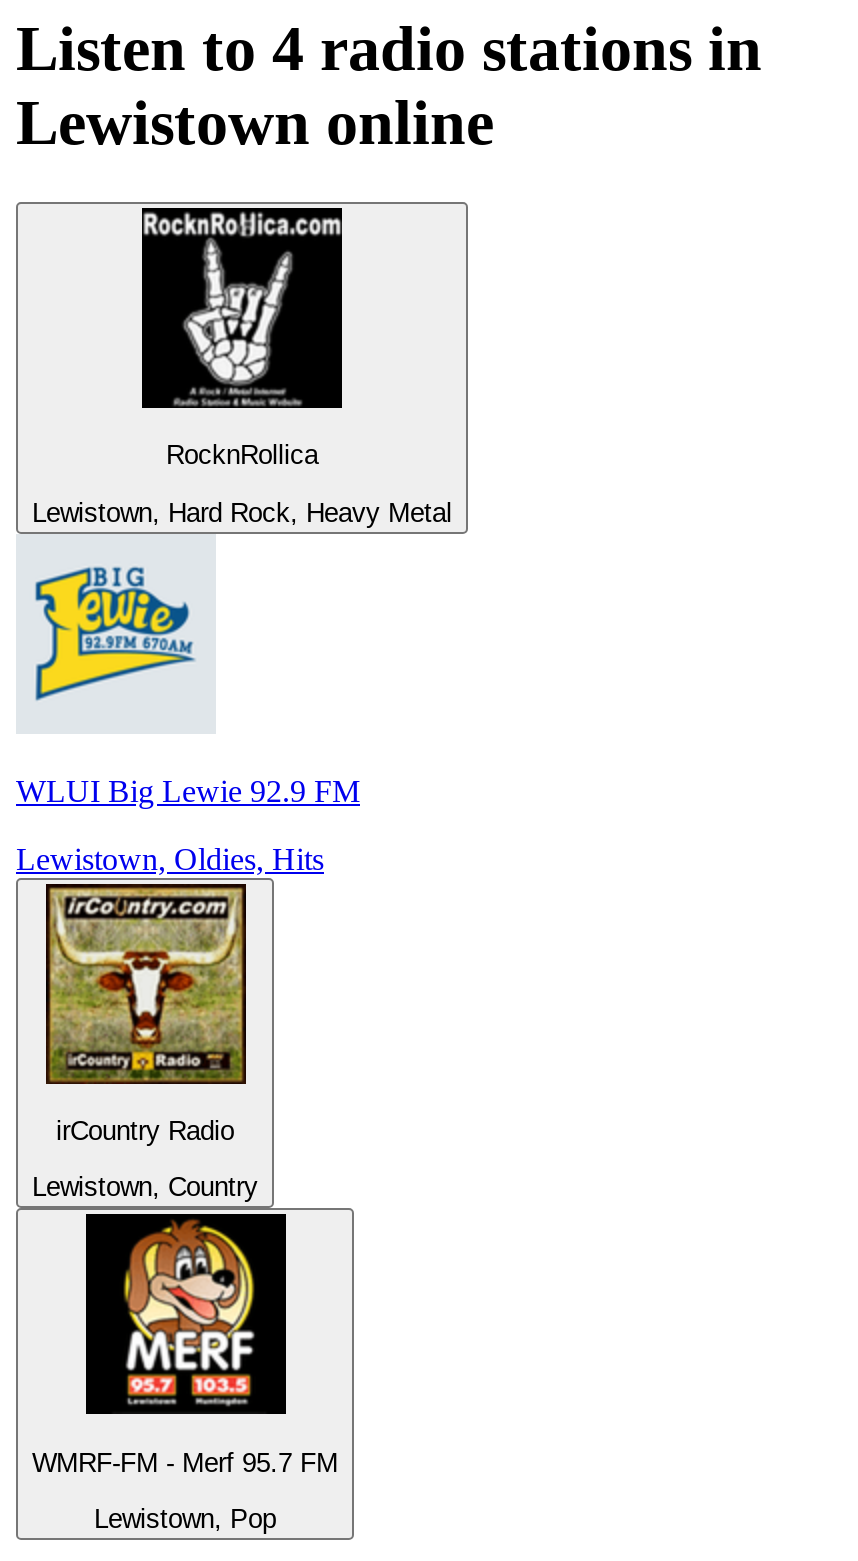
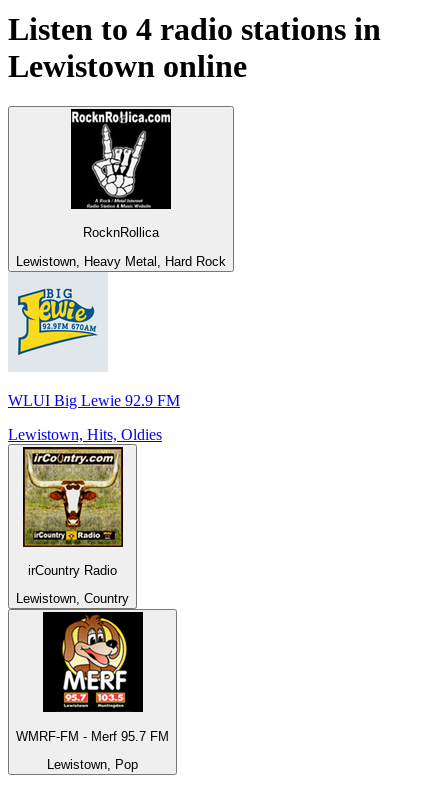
- Lewistown, Hard Rock, Heavy Metal
+ Lewistown, Heavy Metal, Hard Rock

- Lewistown, Oldies, Hits
+ Lewistown, Hits, Oldies
